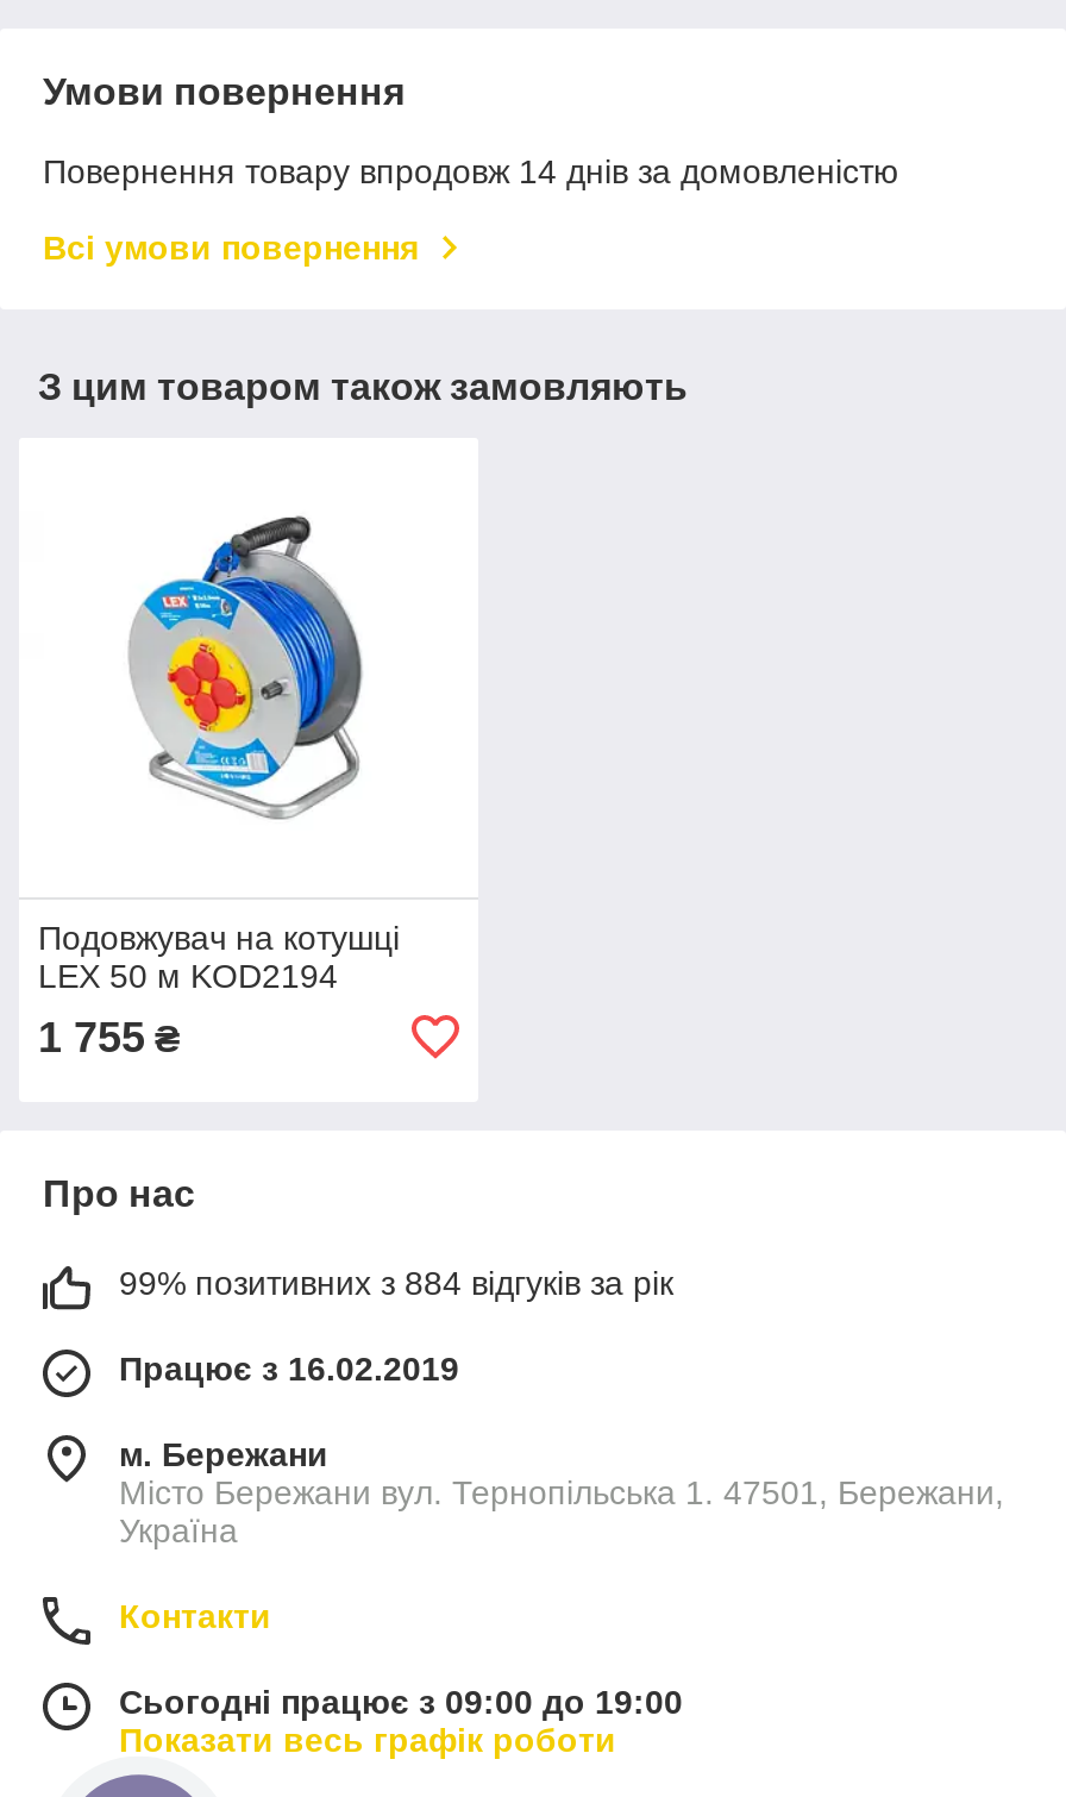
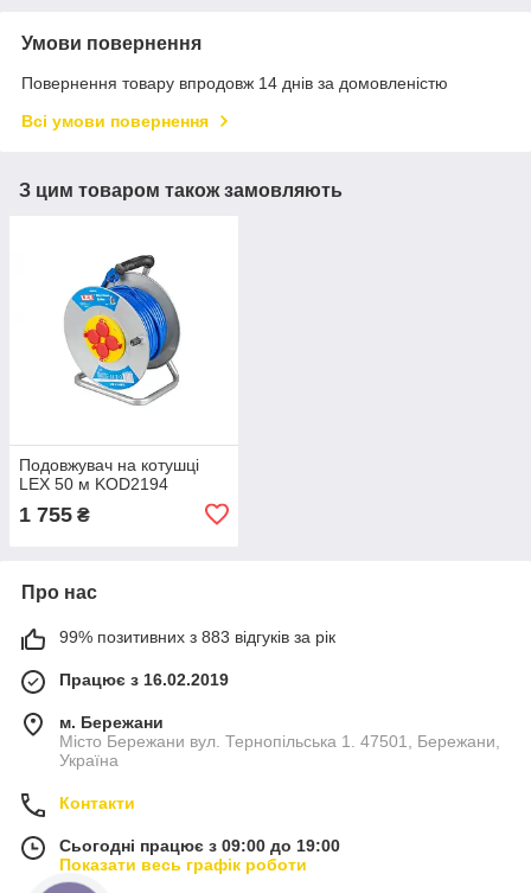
- 99% позитивних з 884 відгуків за рік
+ 99% позитивних з 883 відгуків за рік
